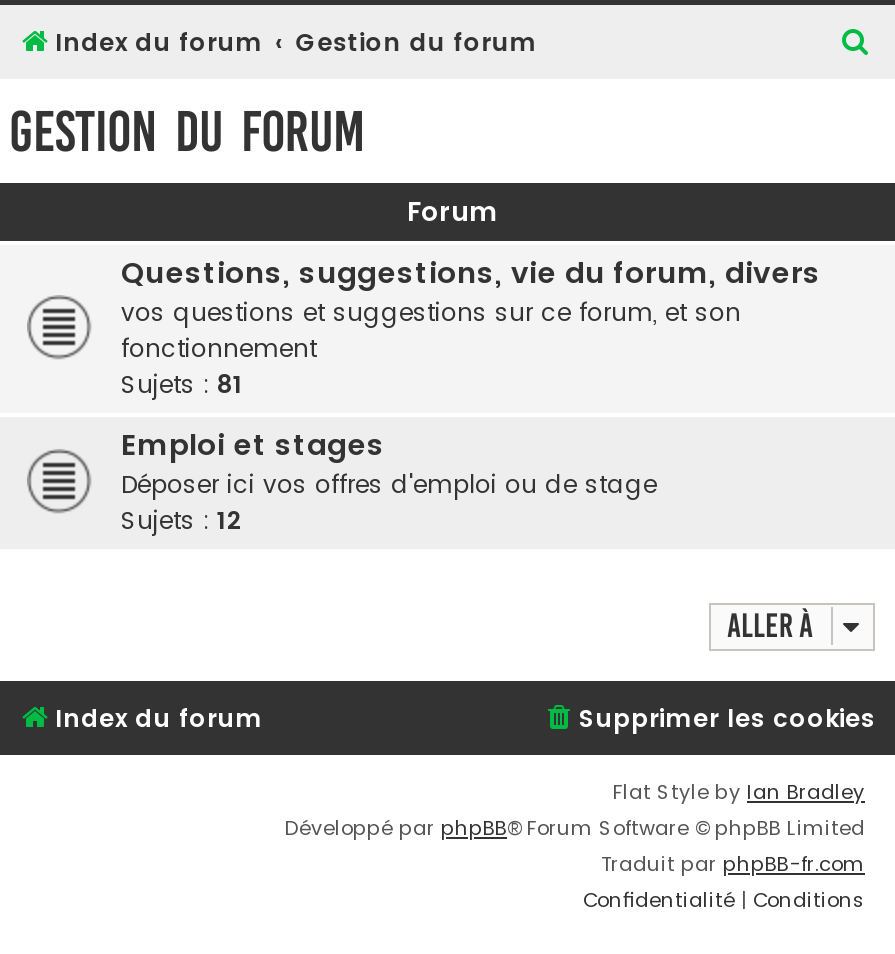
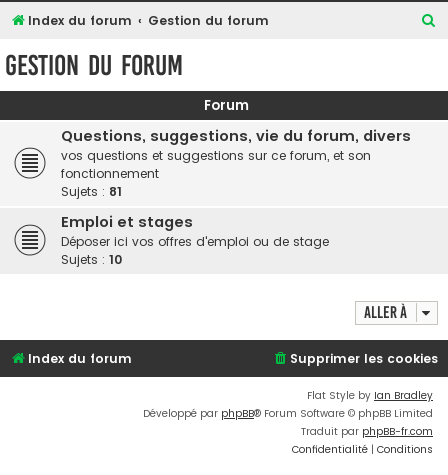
- Sujets : 12
+ Sujets : 10
